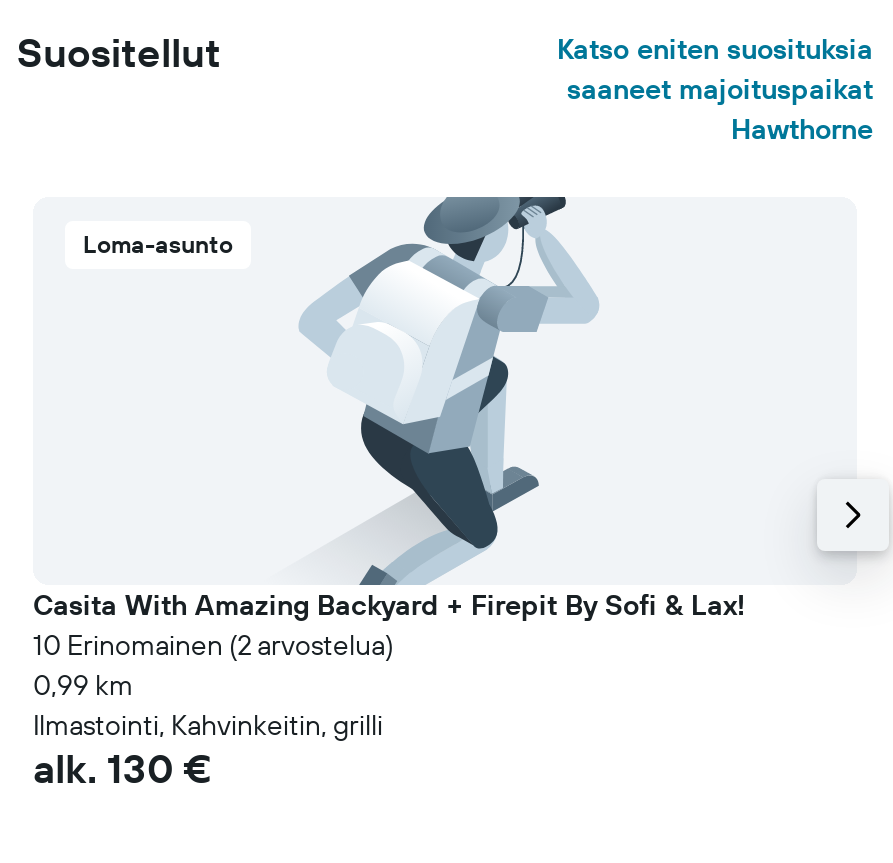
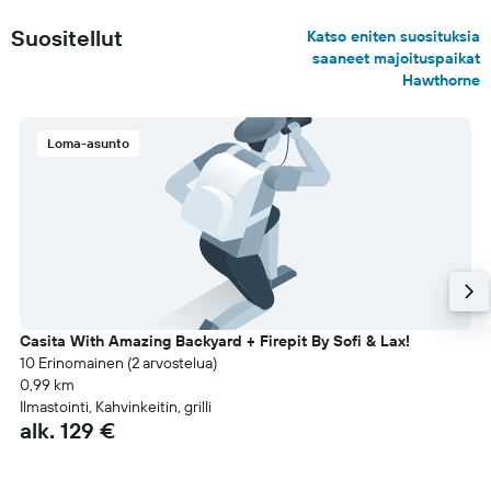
- alk. 130 €
+ alk. 129 €
